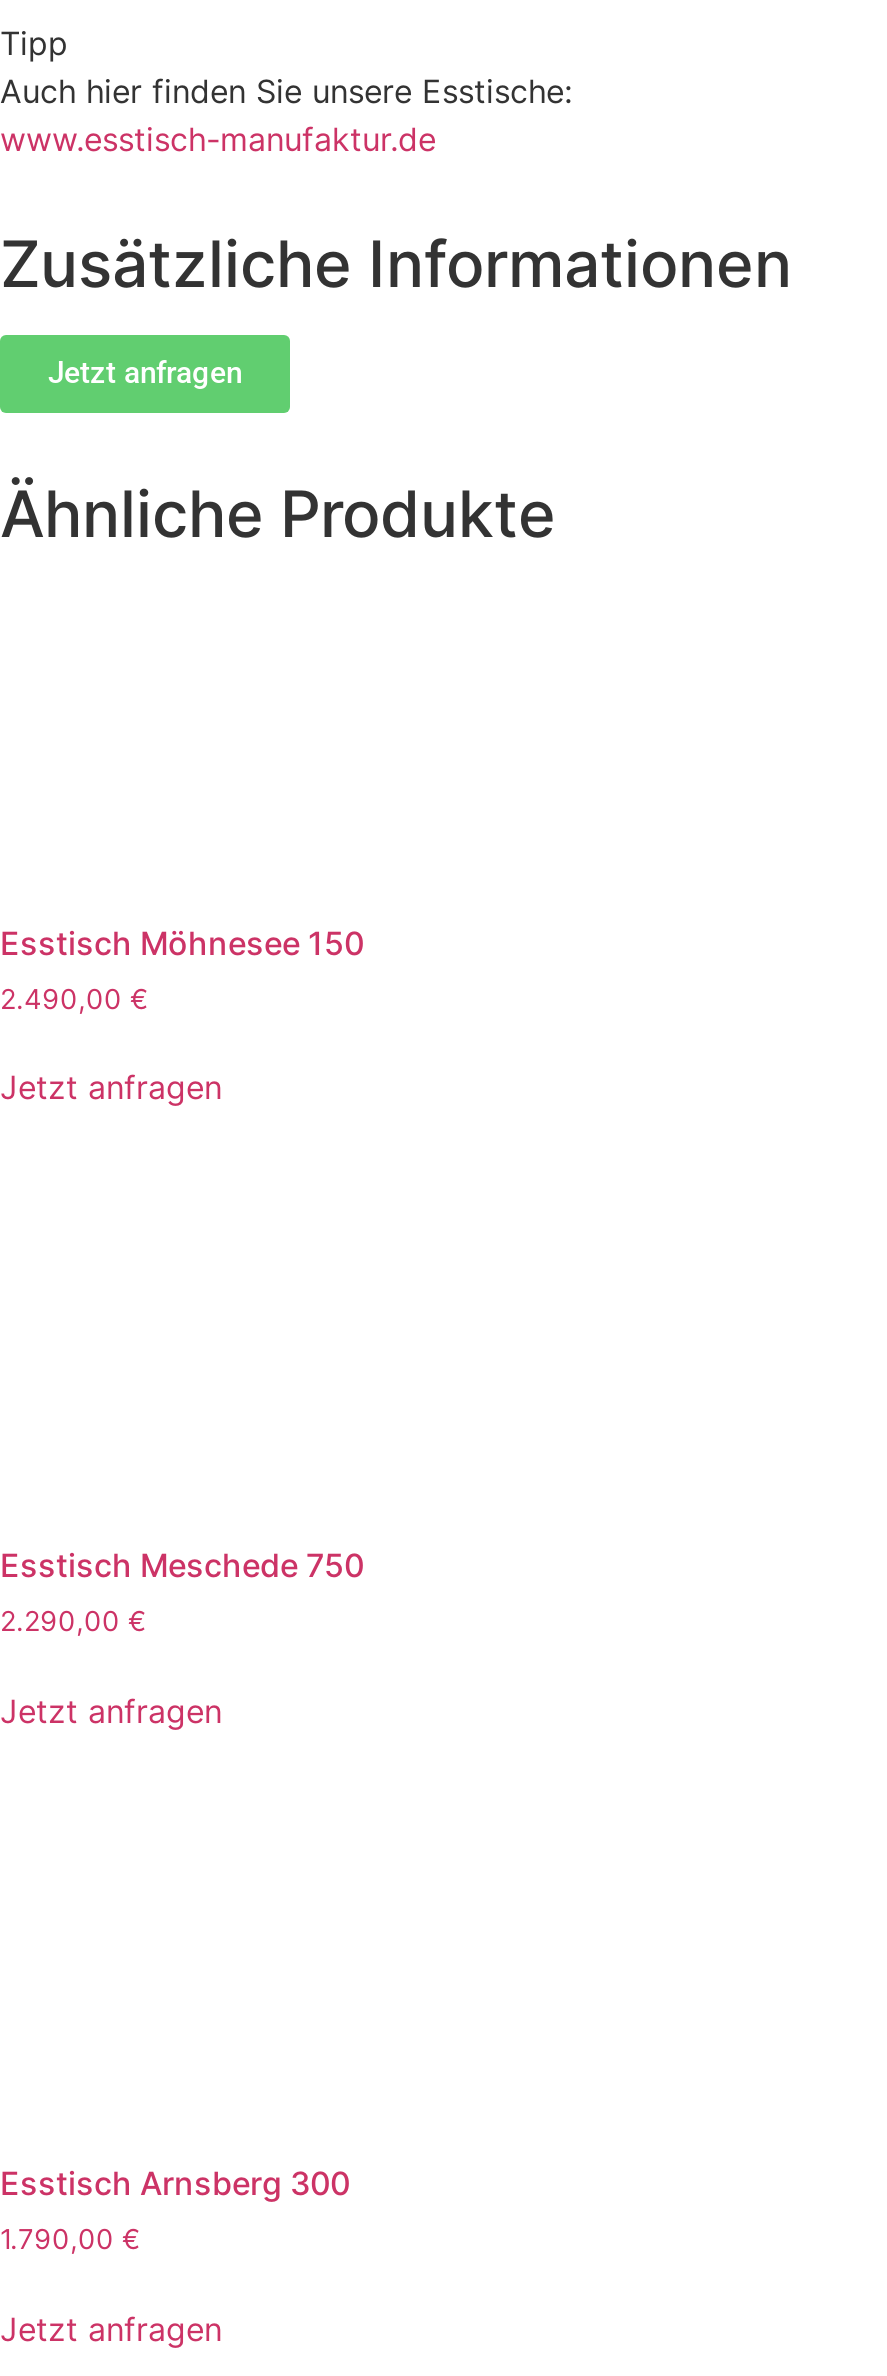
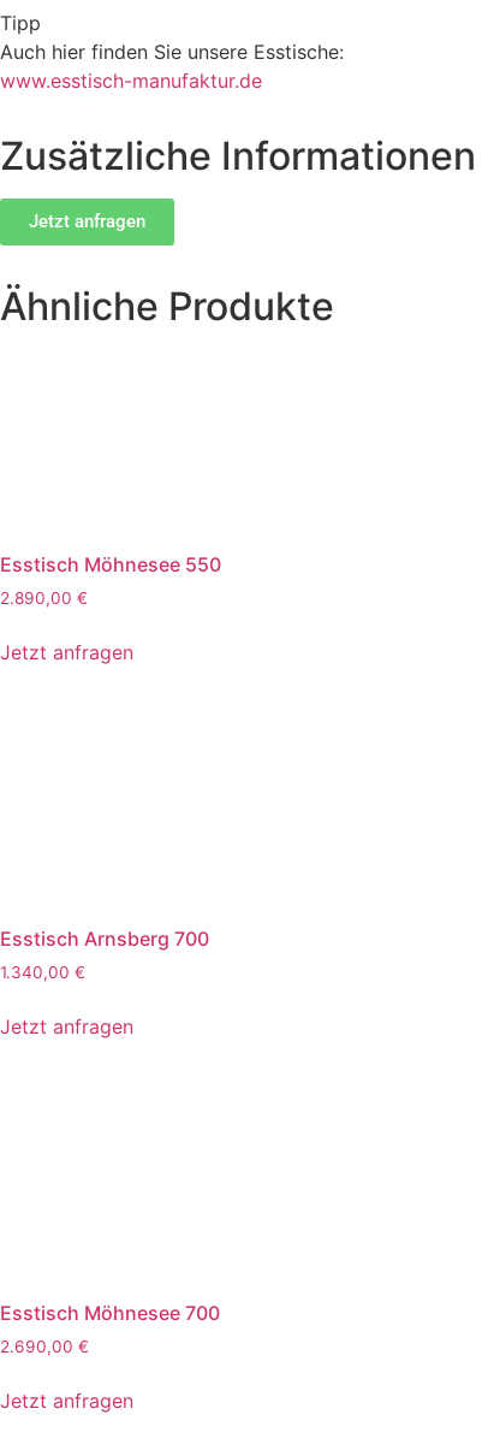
- Esstisch Möhnesee 150
+ Esstisch Möhnesee 550

- 2.490,00 €
+ 2.890,00 €

- Esstisch Meschede 750
+ Esstisch Arnsberg 700

- 2.290,00 €
+ 1.340,00 €

- Esstisch Arnsberg 300
+ Esstisch Möhnesee 700

- 1.790,00 €
+ 2.690,00 €
